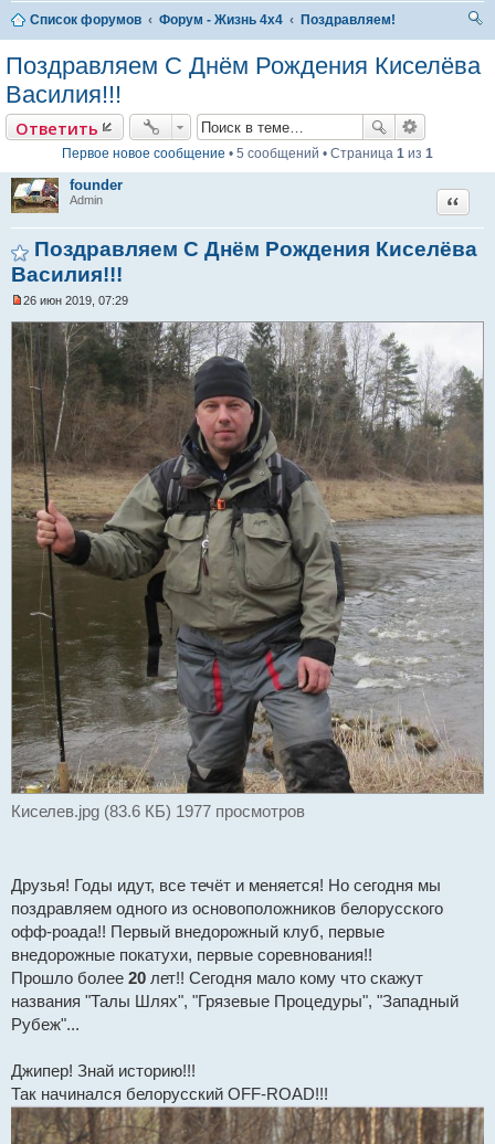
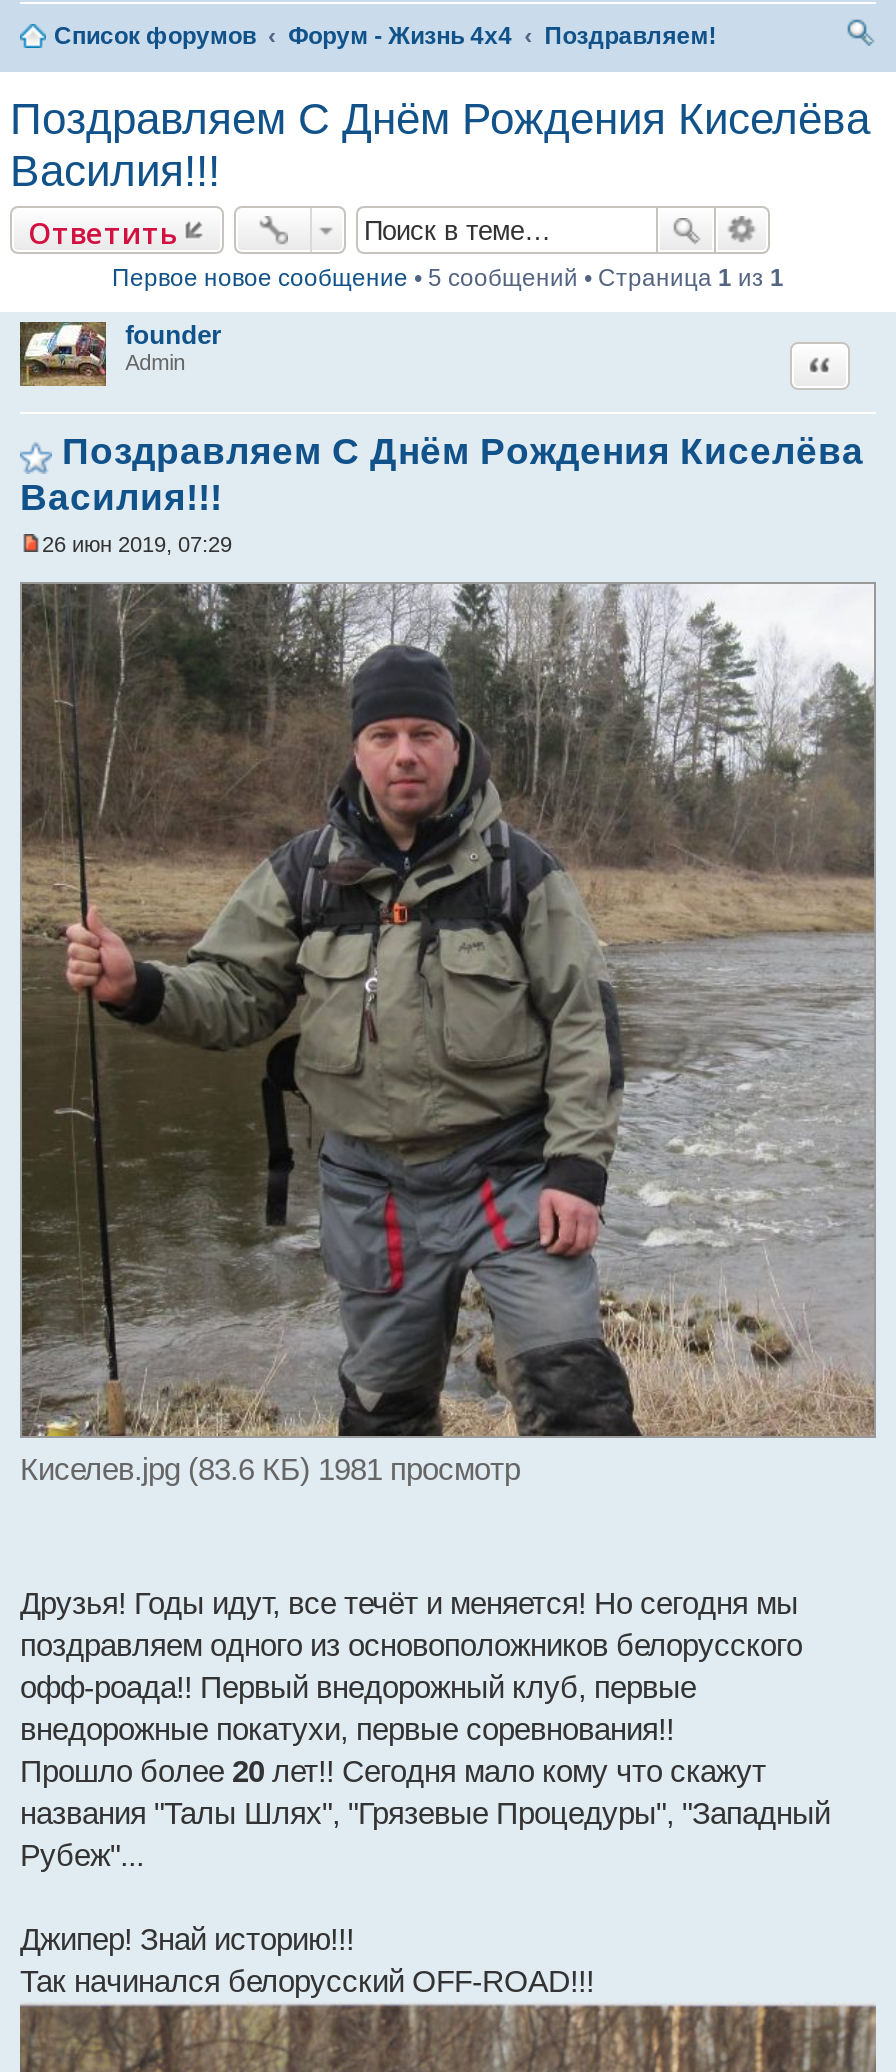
- Киселев.jpg (83.6 КБ) 1977 просмотров
+ Киселев.jpg (83.6 КБ) 1981 просмотр
